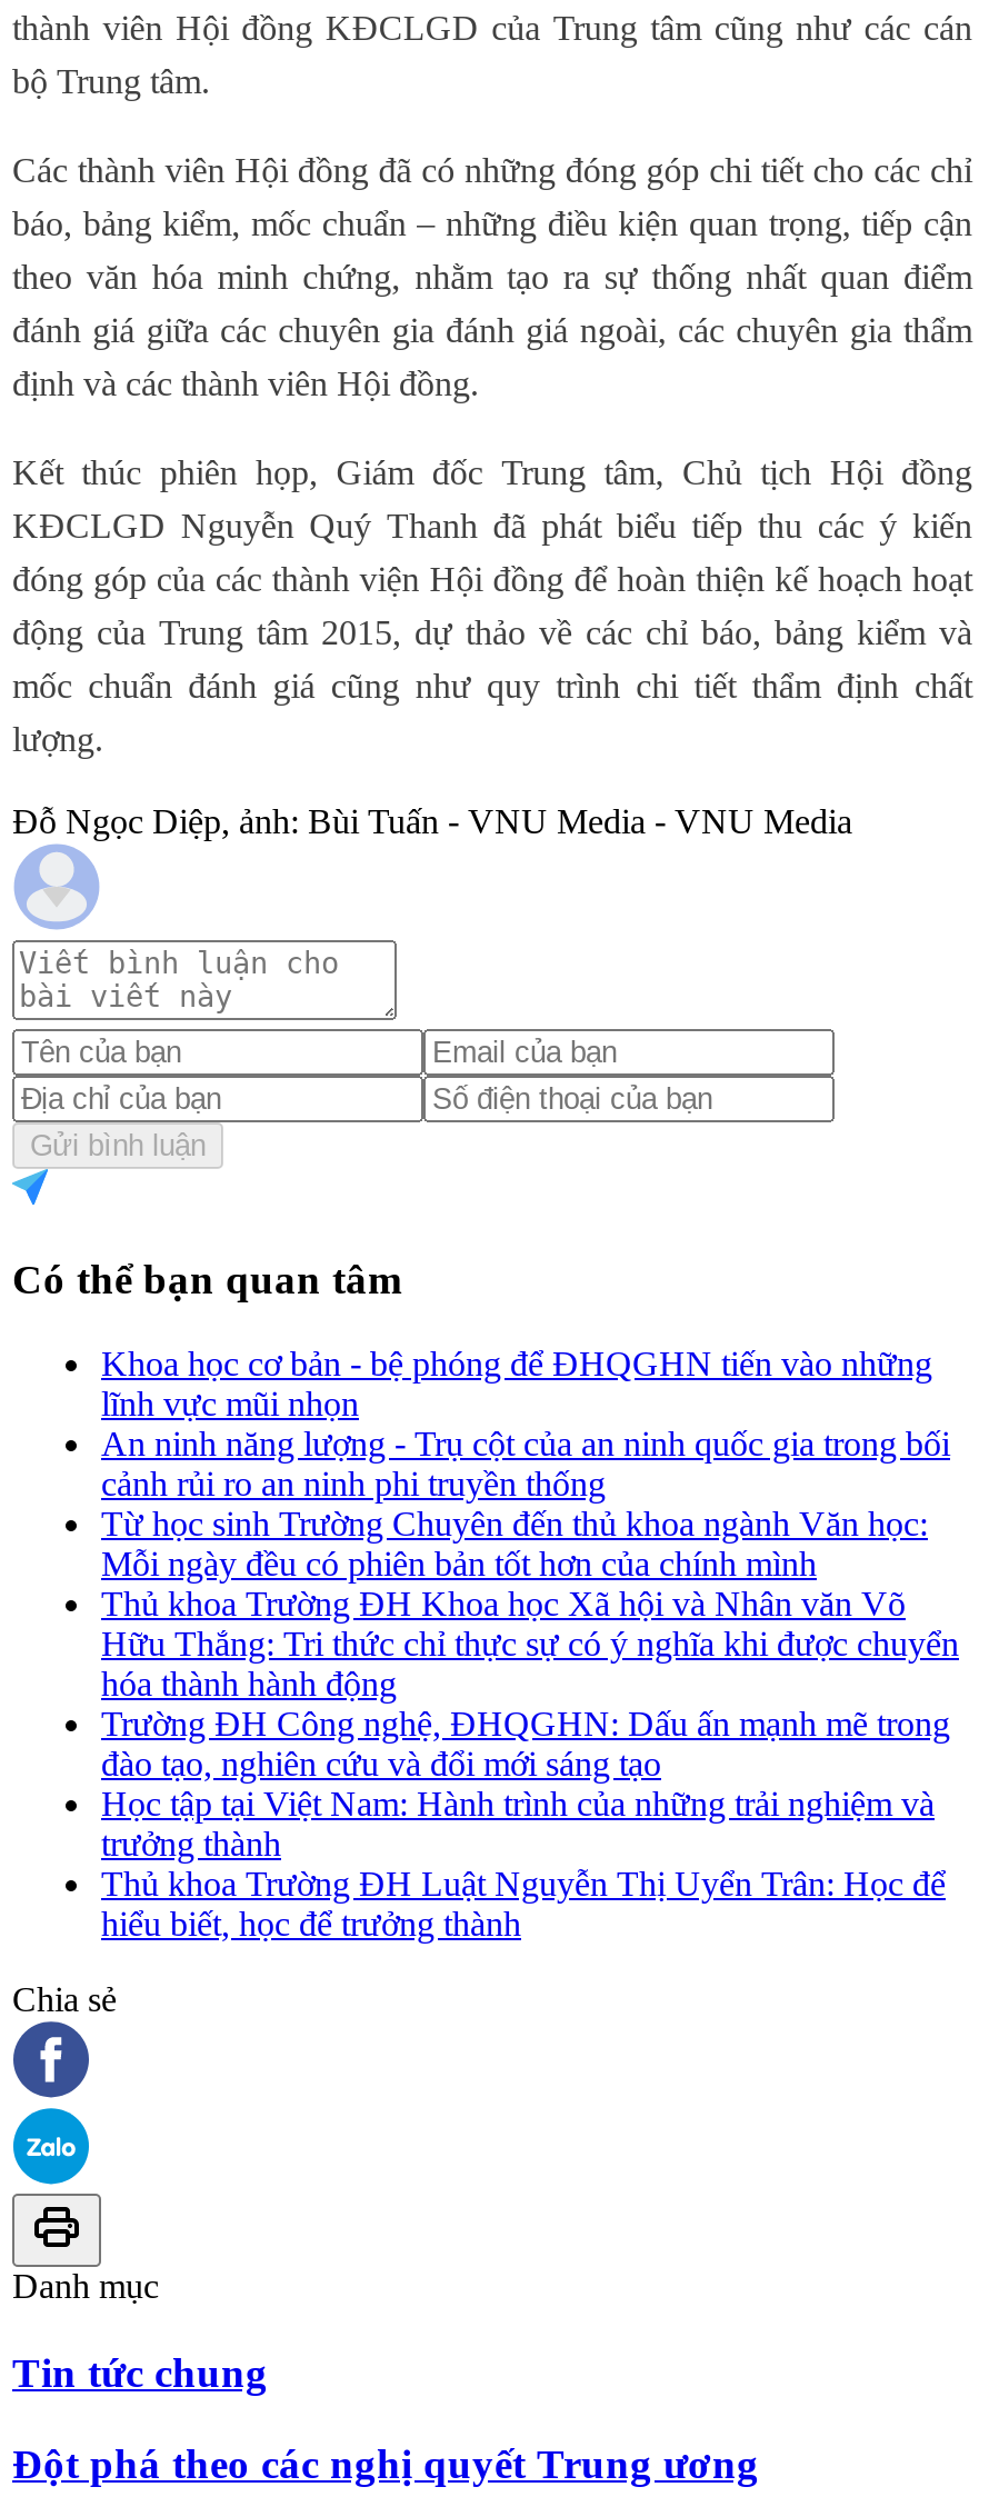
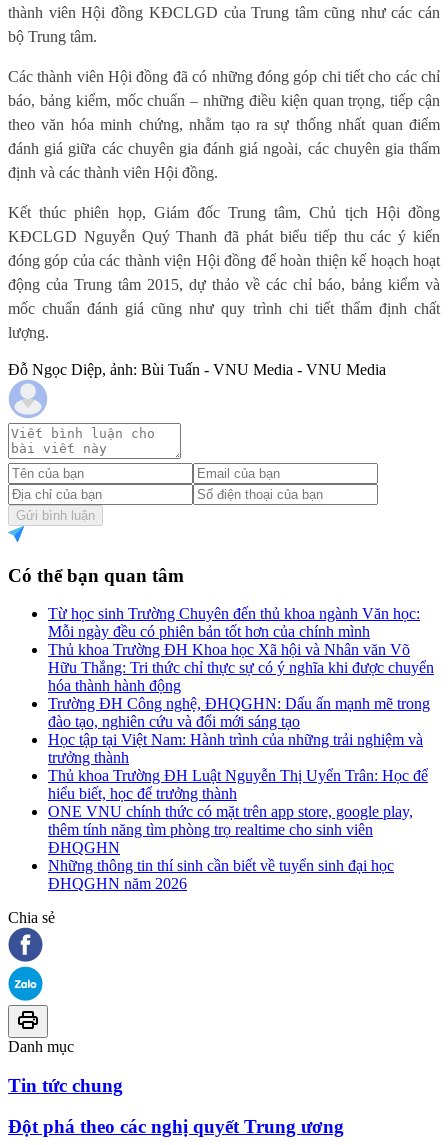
- Khoa học cơ bản - bệ phóng để ĐHQGHN tiến vào những
- lĩnh vực mũi nhọn
- An ninh năng lượng - Trụ cột của an ninh quốc gia trong bối
- cảnh rủi ro an ninh phi truyền thống

moved up: Từ học sinh Trường Chuyên đến thủ khoa ngành Văn học: | Mỗi ngày đều có phiên bản tốt hơn của chính mình | Thủ khoa Trường ĐH Khoa học Xã hội và Nhân văn Võ | ... | Thủ khoa Trường ĐH Luật Nguyễn Thị Uyển Trân: Học để | hiểu biết, học để trưởng thành

+ ONE VNU chính thức có mặt trên app store, google play,
+ thêm tính năng tìm phòng trọ realtime cho sinh viên
+ ĐHQGHN
+ Những thông tin thí sinh cần biết về tuyển sinh đại học
+ ĐHQGHN năm 2026
